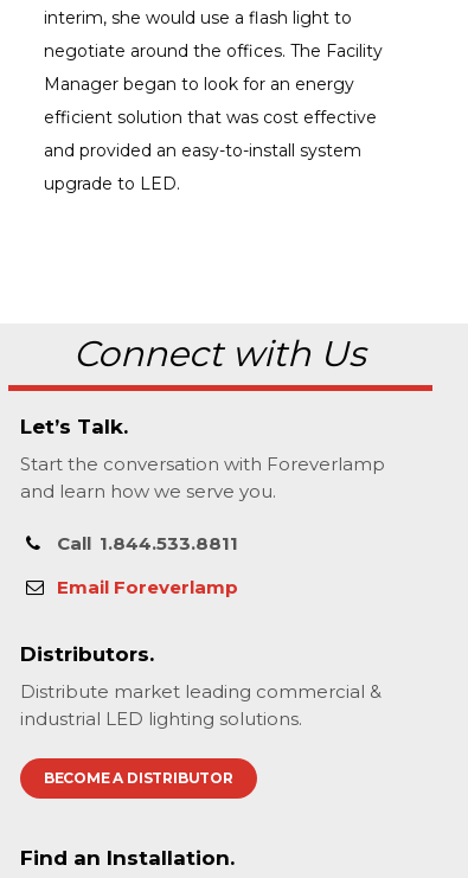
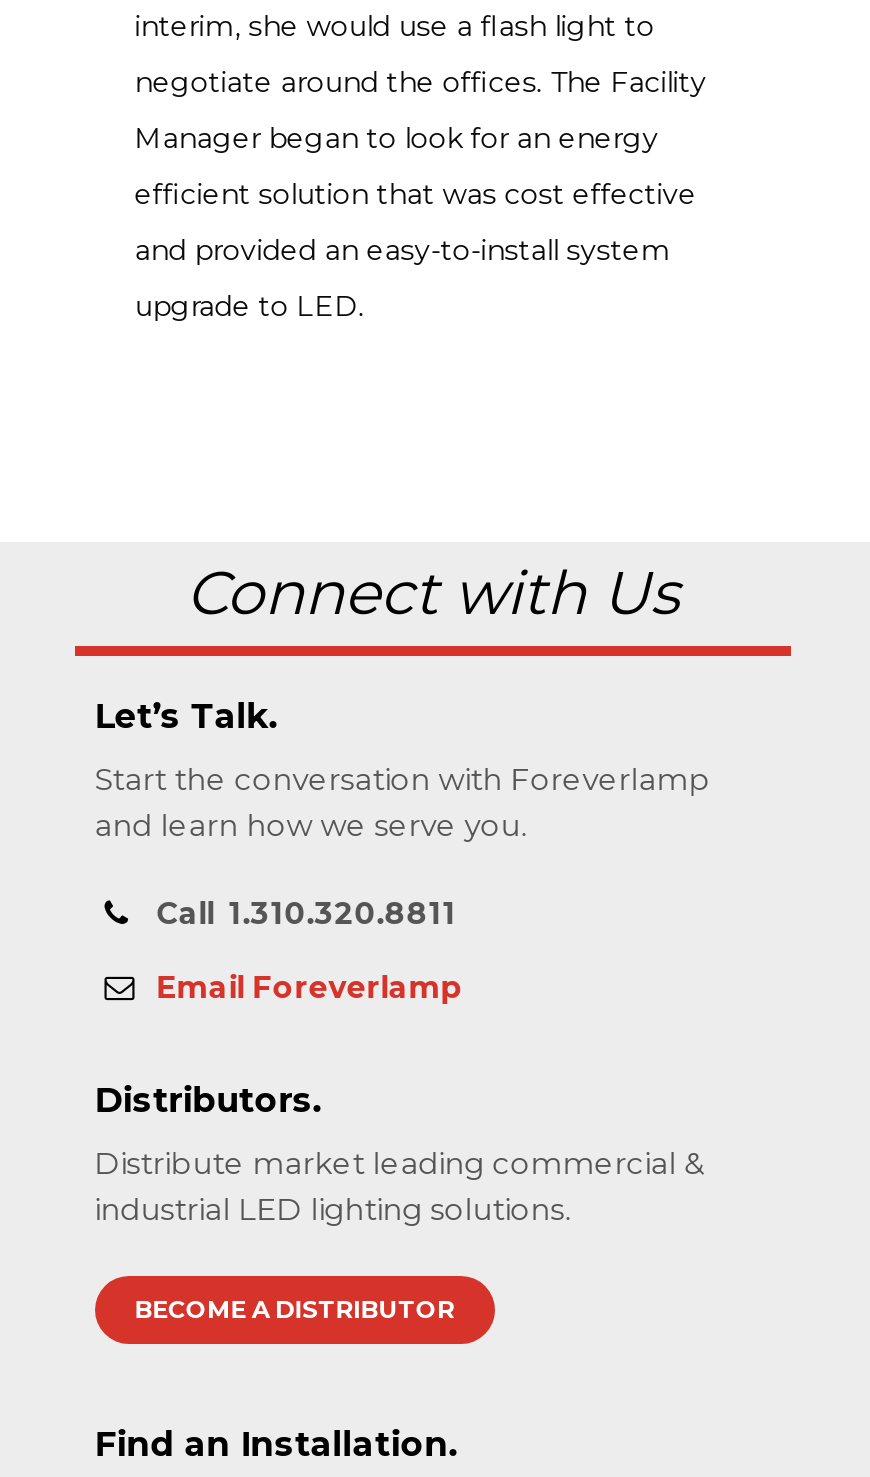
- Call 1.844.533.8811
+ Call 1.310.320.8811
